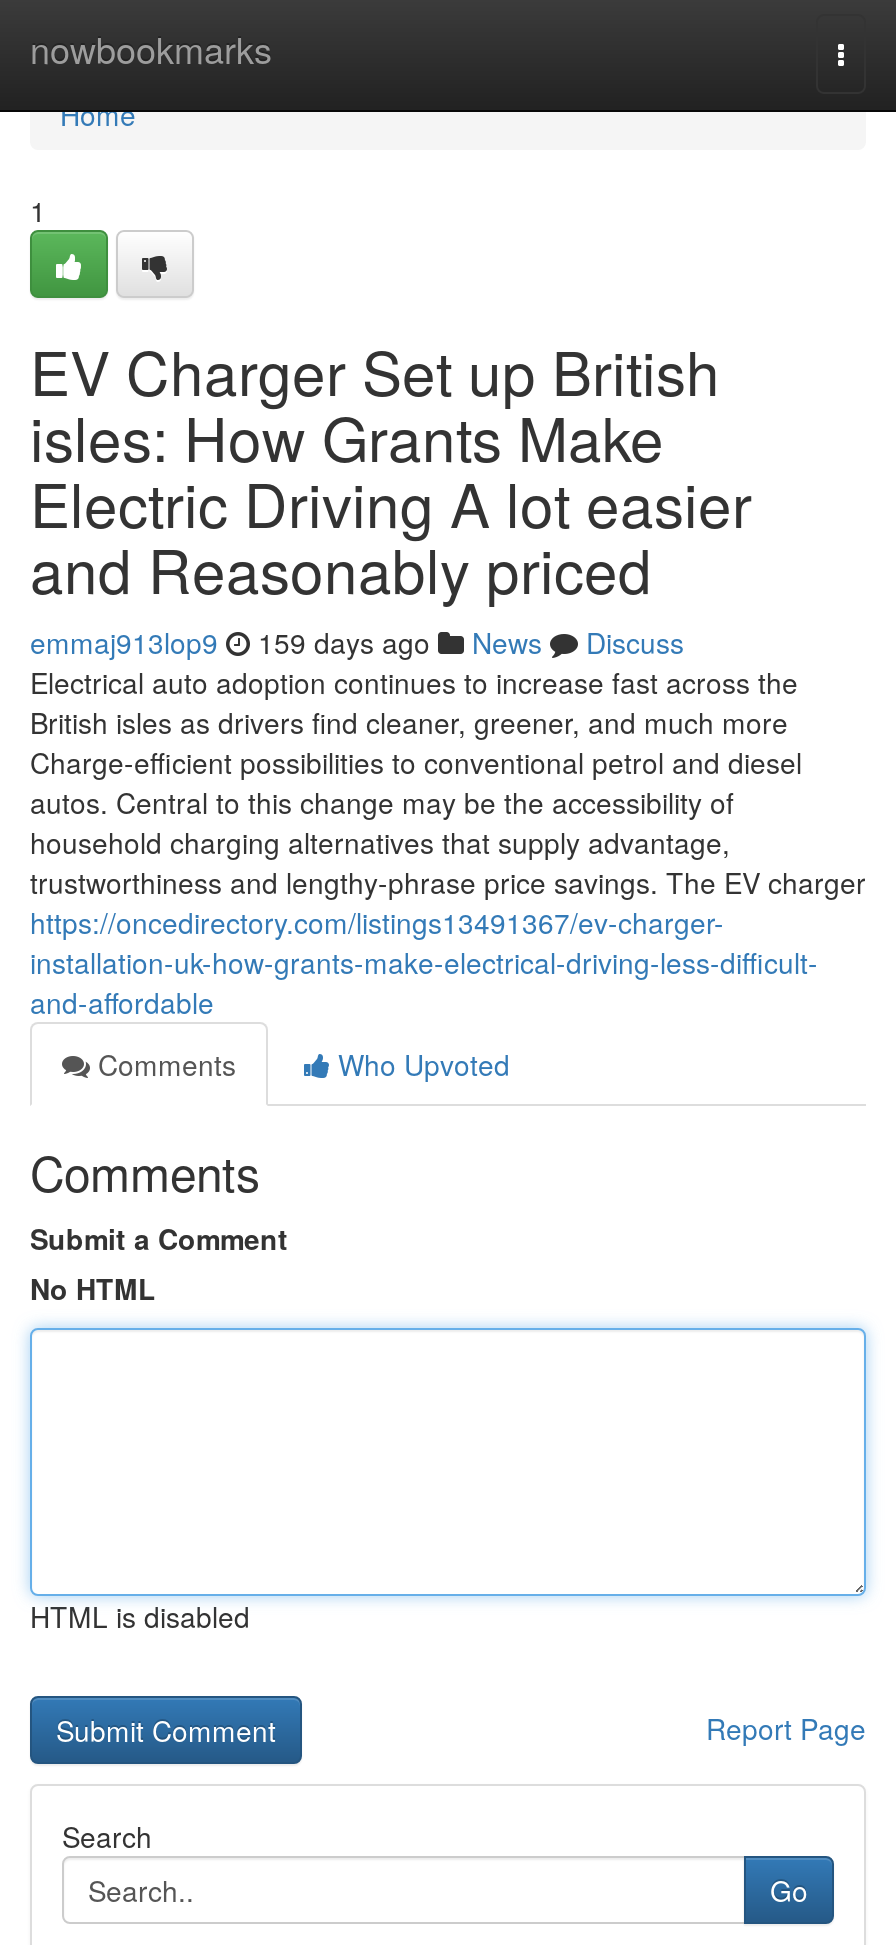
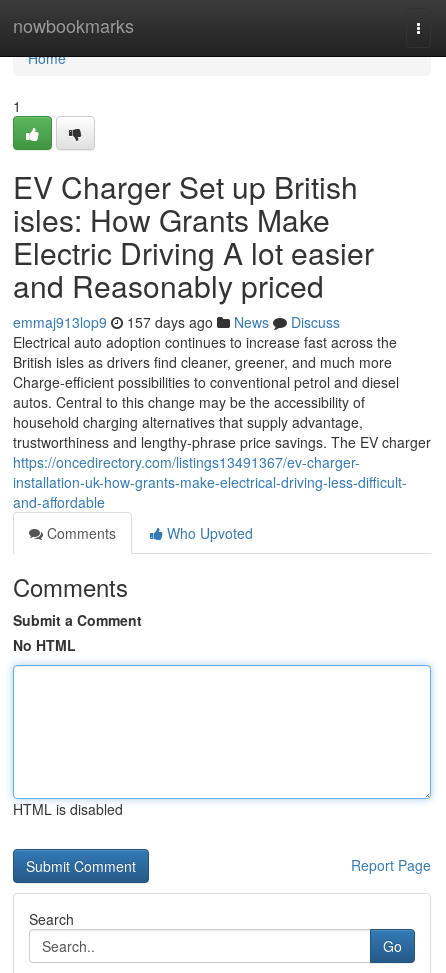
- emmaj913lop9 159 days ago News Discuss
+ emmaj913lop9 157 days ago News Discuss
